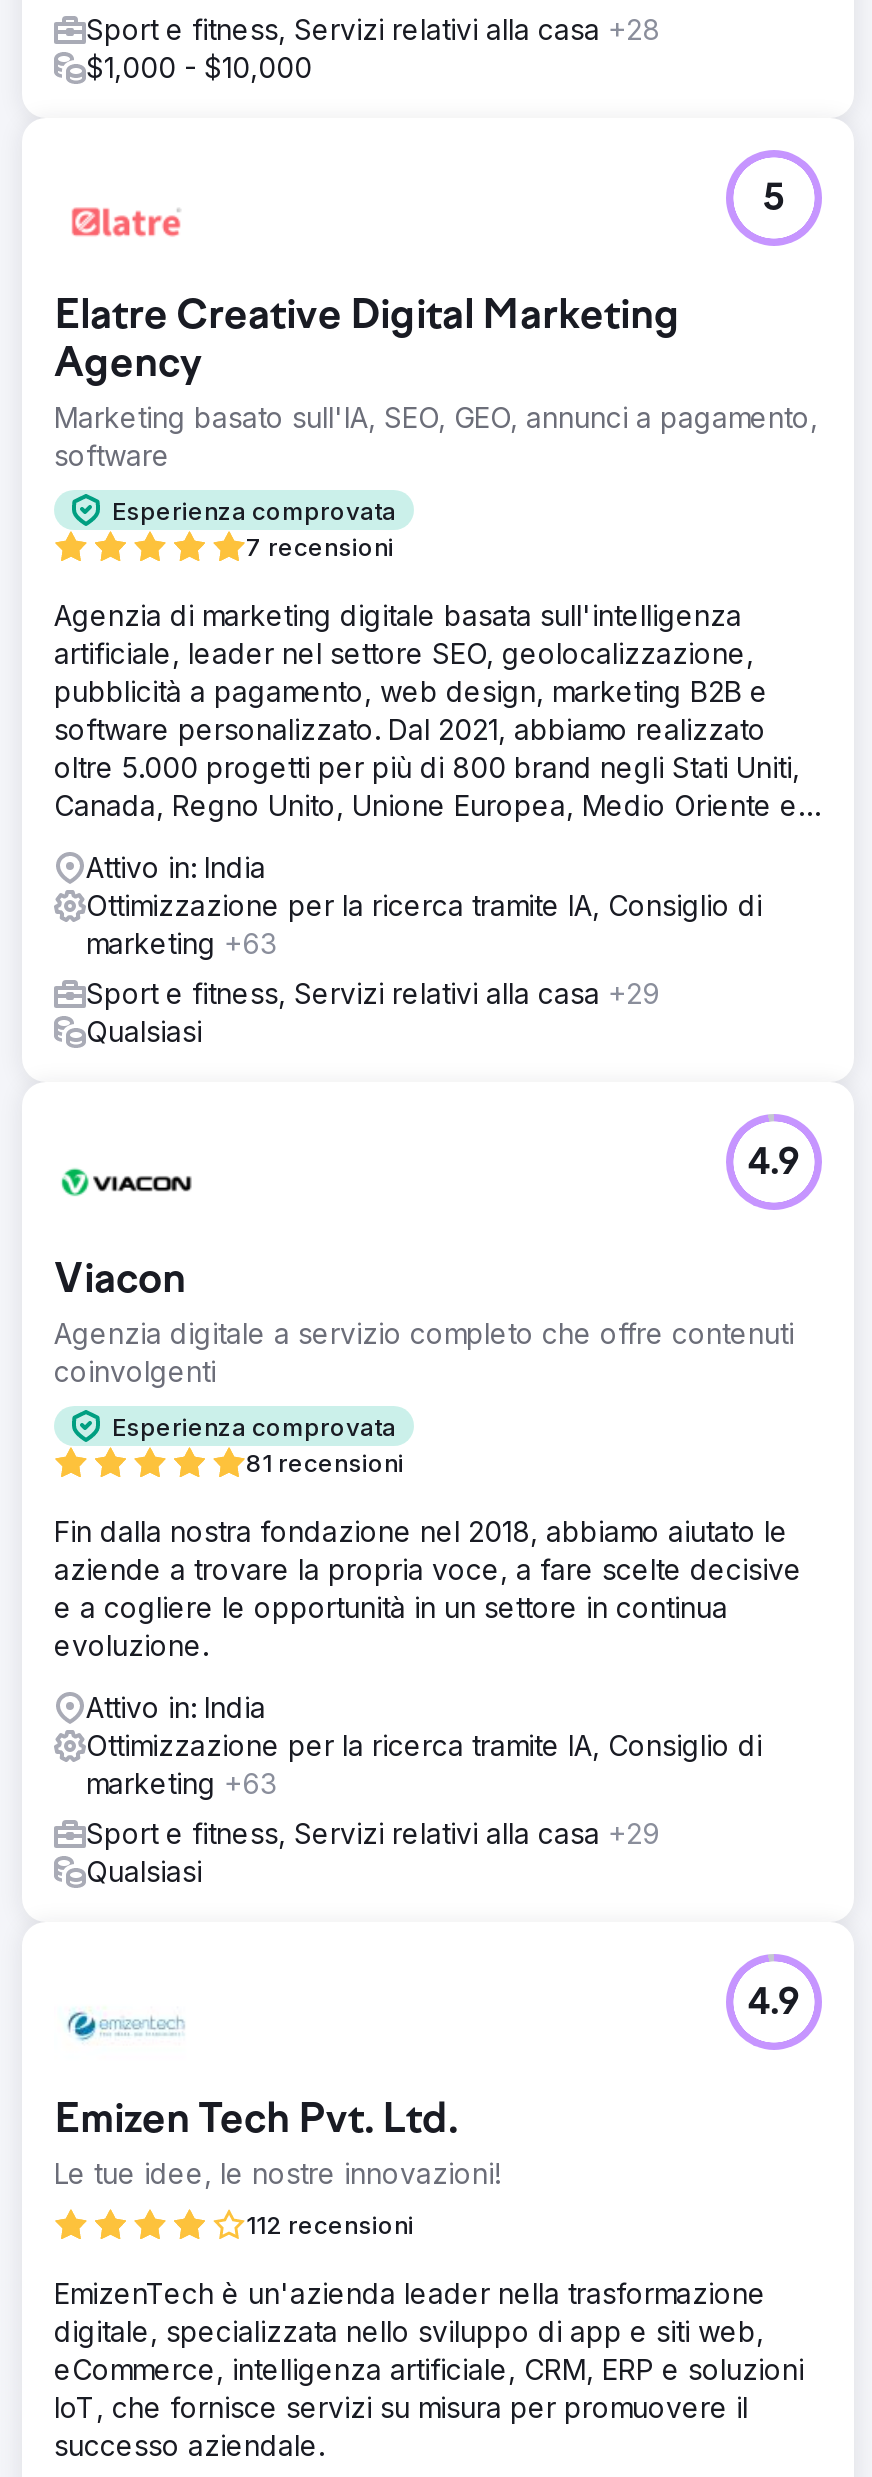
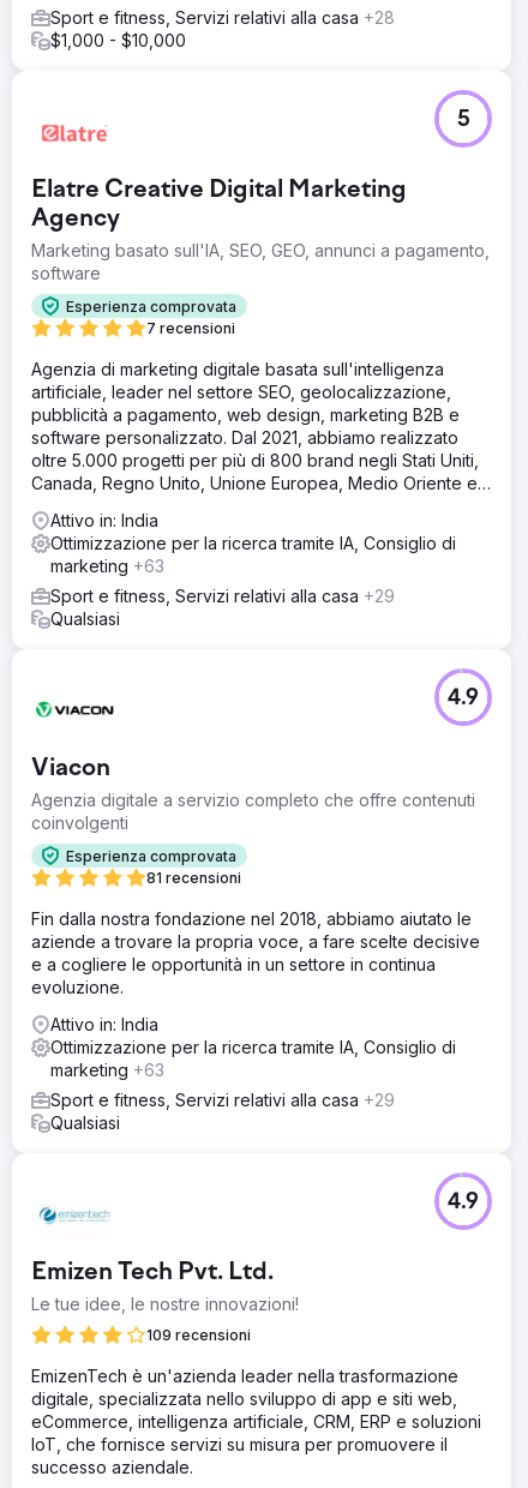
- 112 recensioni
+ 109 recensioni
